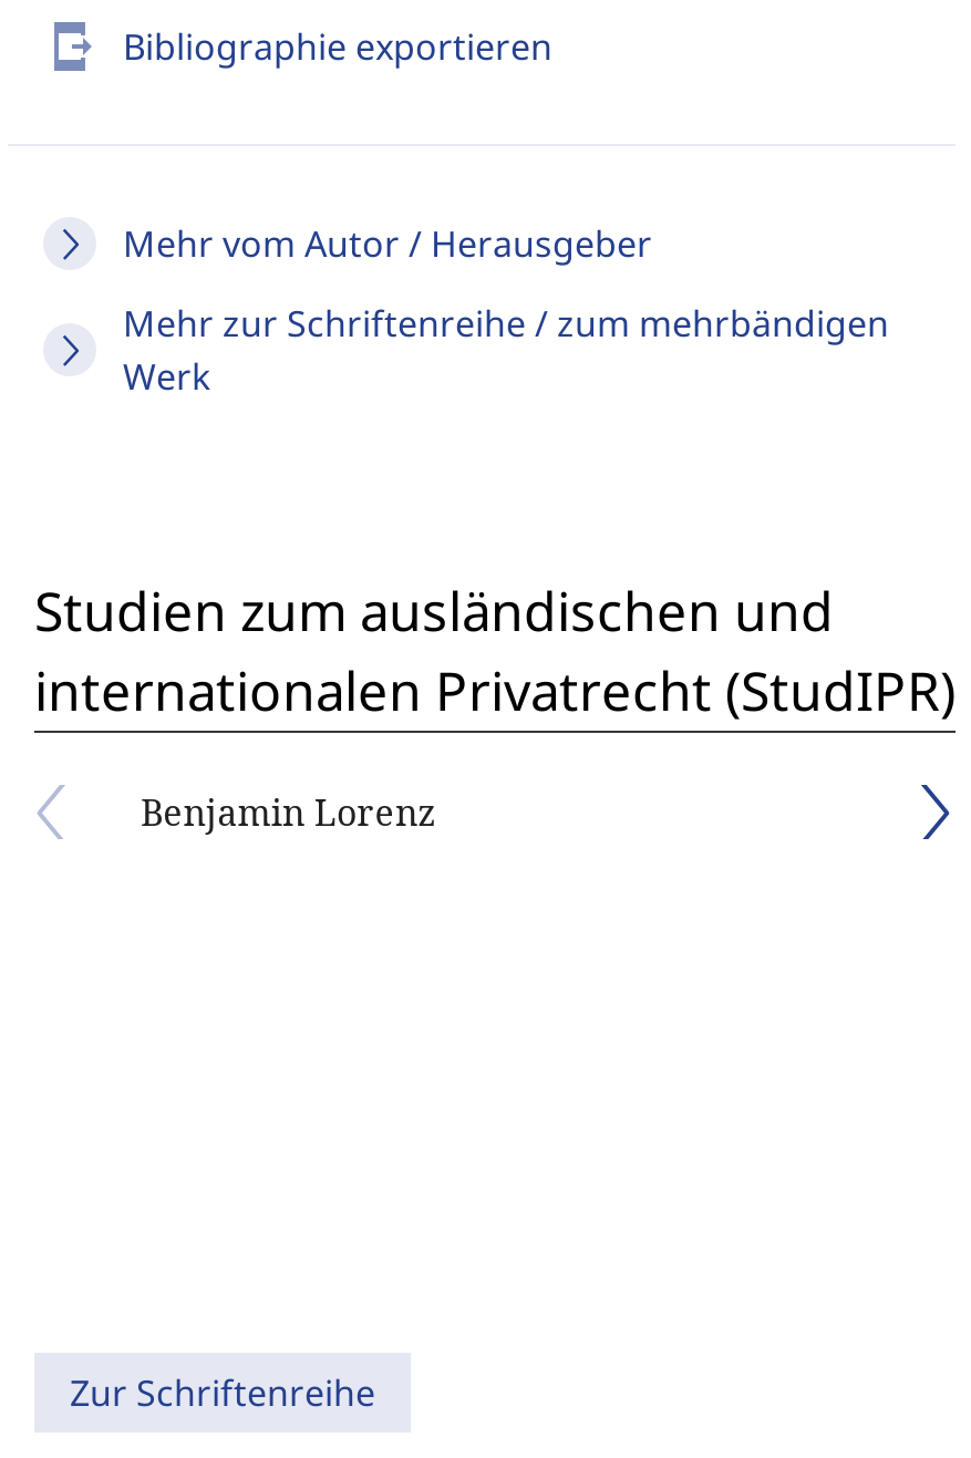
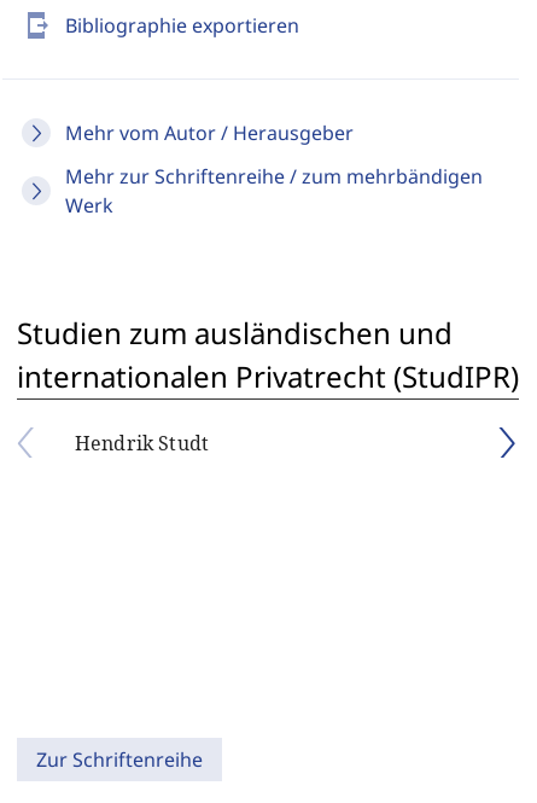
- Benjamin Lorenz
+ Hendrik Studt
